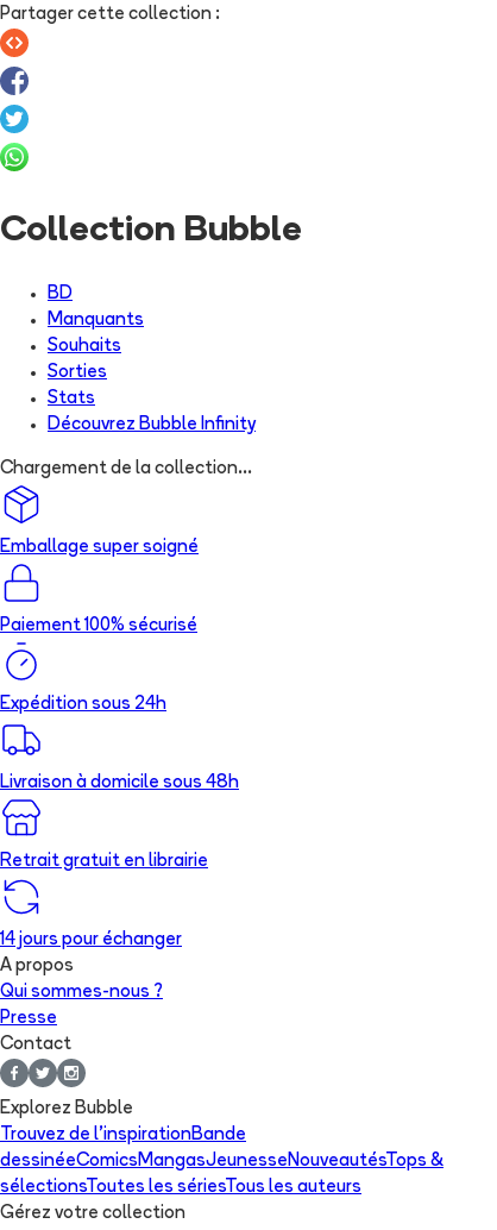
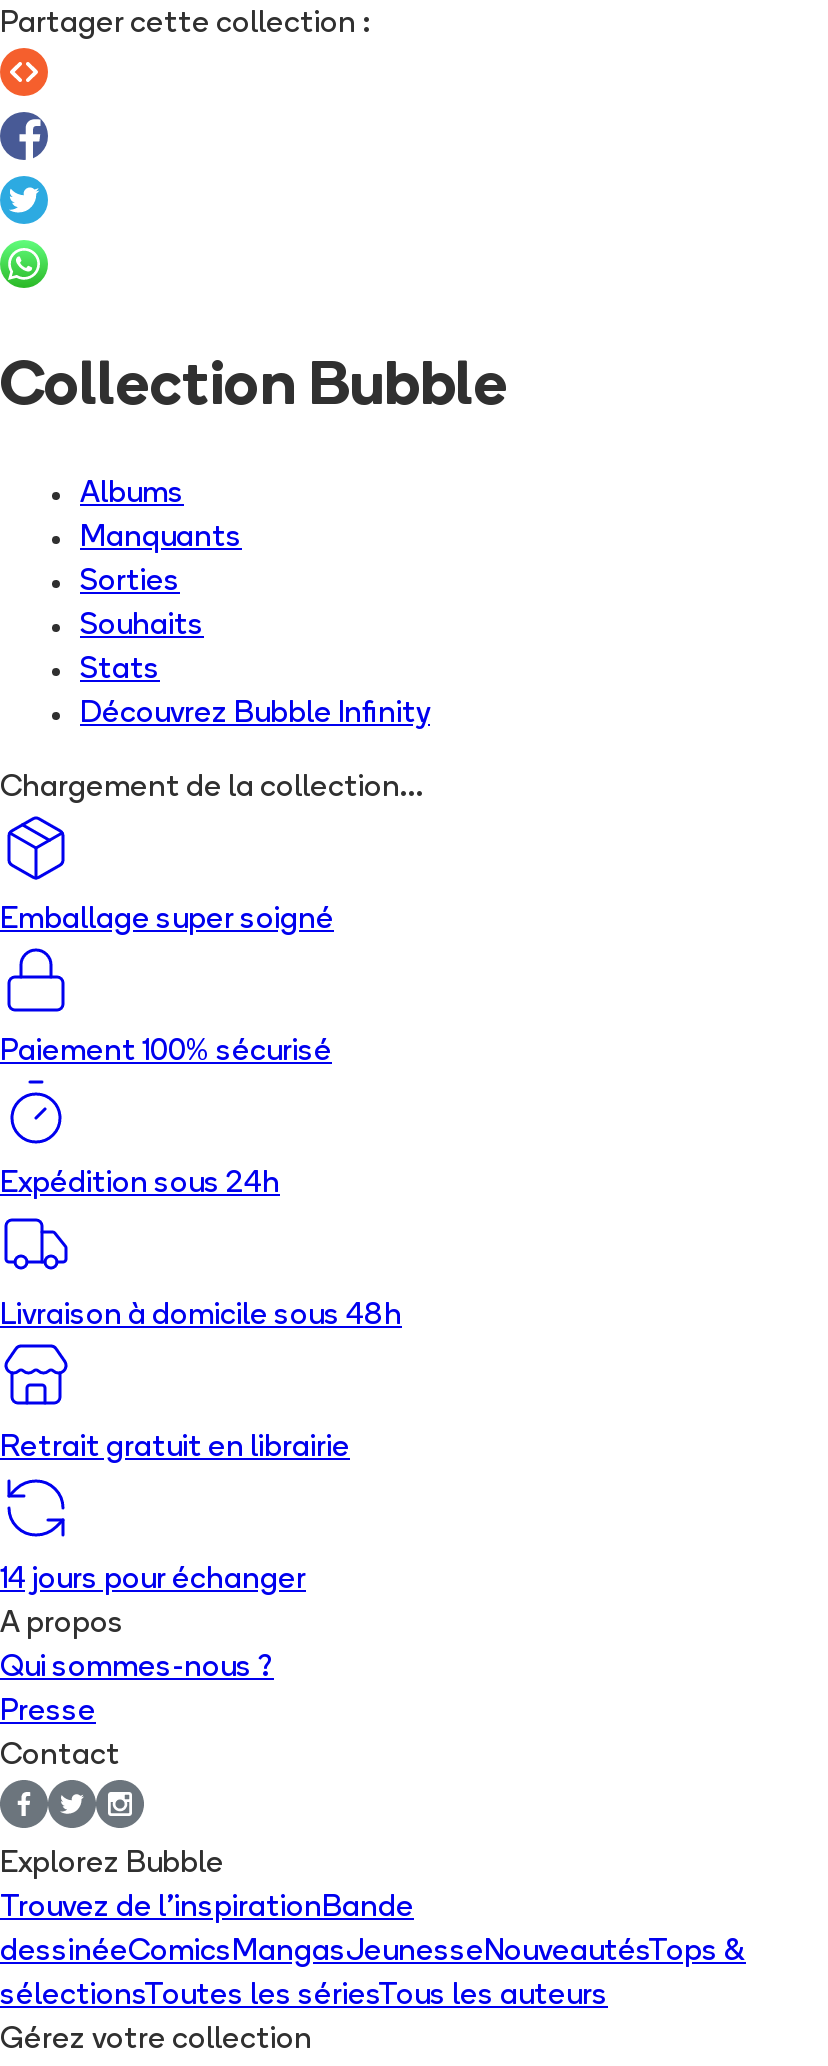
- BD
+ Albums

moved down: Souhaits

moved up: Sorties
